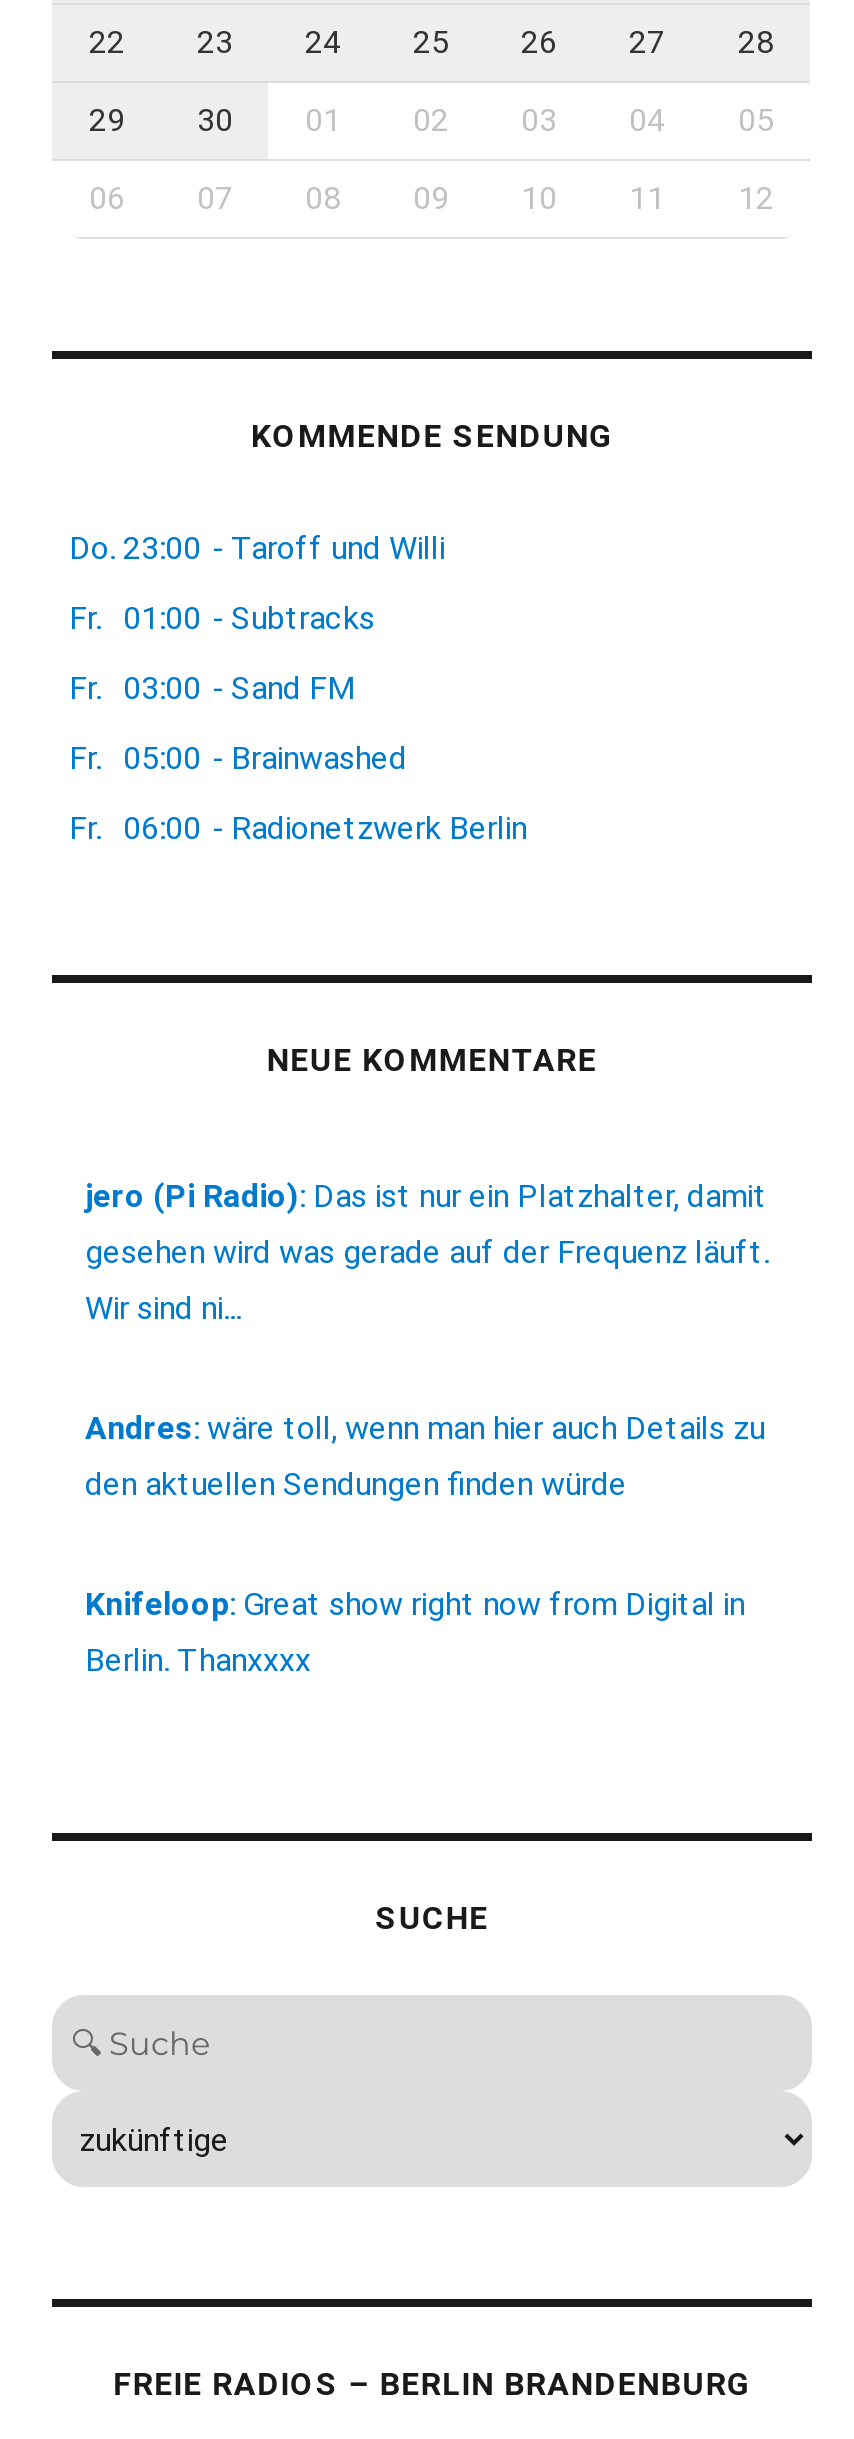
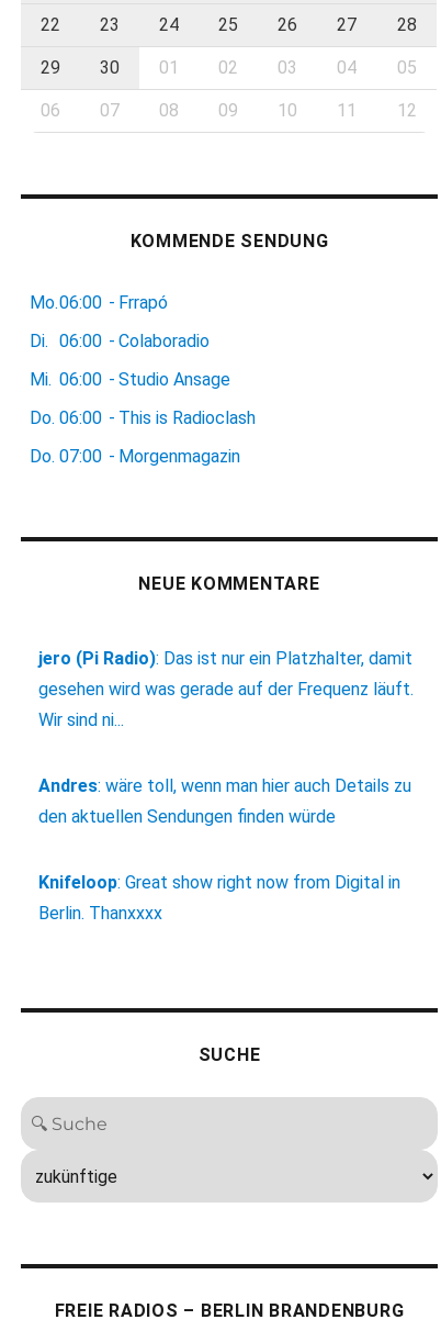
- Do. 23:00 - Taroff und Willi
+ Mo.06:00 - Frrapó

- Fr. 01:00 - Subtracks
+ Di. 06:00 - Colaboradio

- Fr. 03:00 - Sand FM
+ Mi. 06:00 - Studio Ansage

- Fr. 05:00 - Brainwashed
+ Do. 06:00 - This is Radioclash

- Fr. 06:00 - Radionetzwerk Berlin
+ Do. 07:00 - Morgenmagazin
